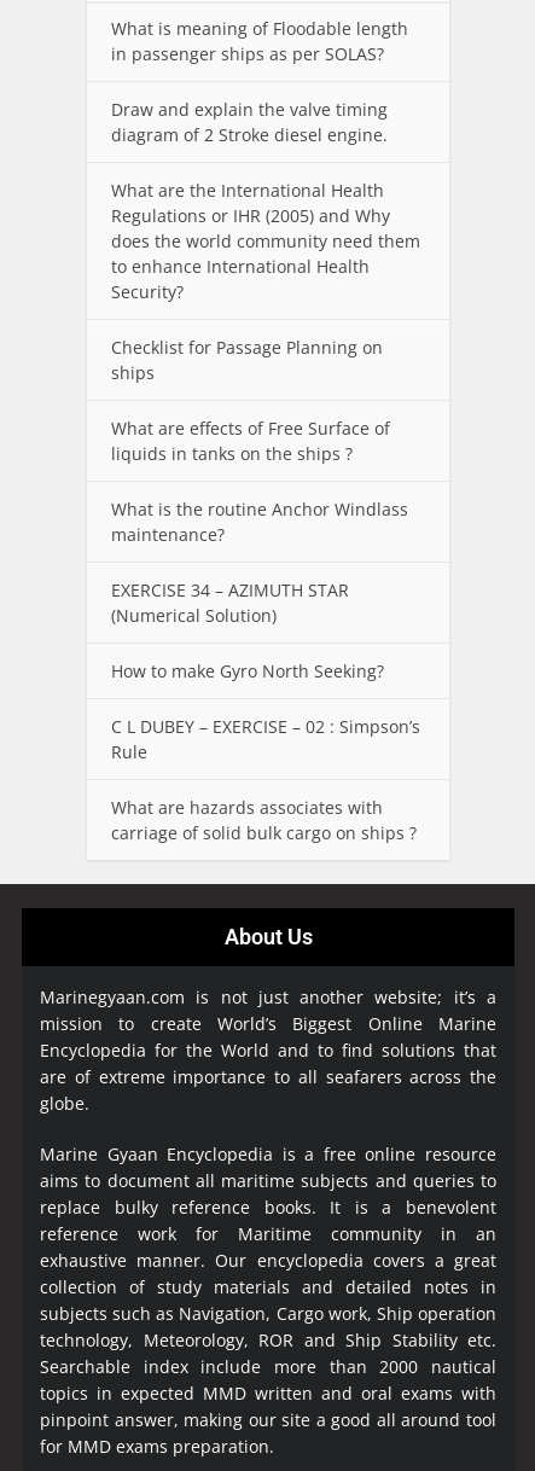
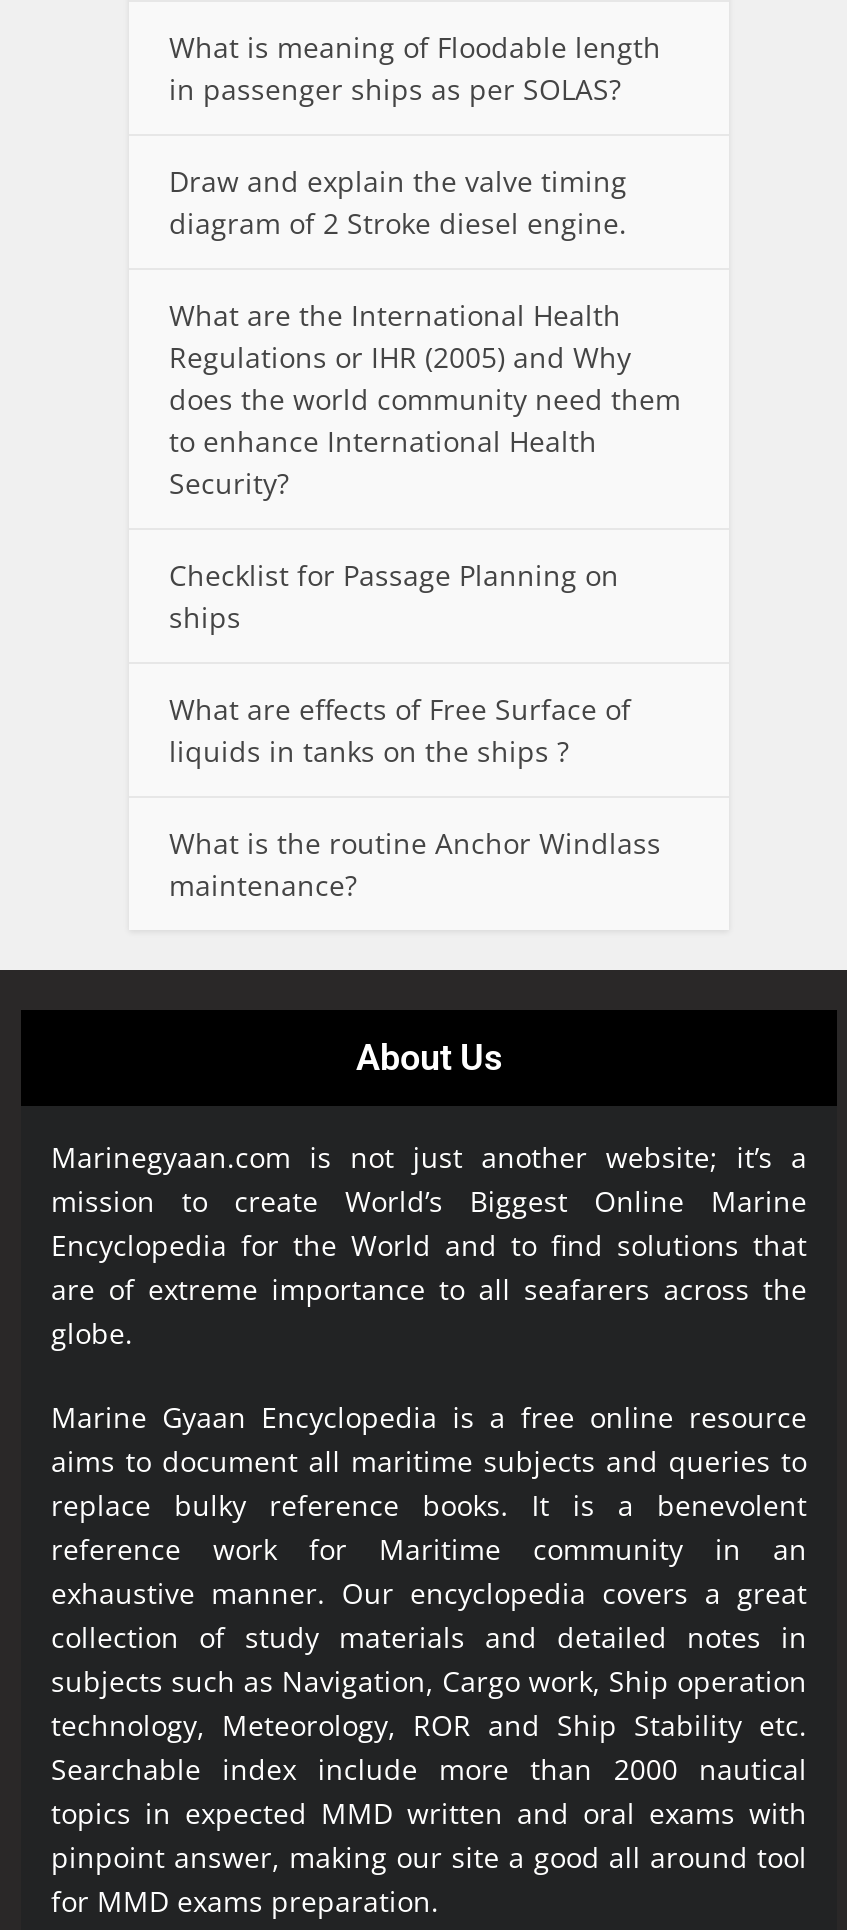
- EXERCISE 34 – AZIMUTH STAR
- (Numerical Solution)
- How to make Gyro North Seeking?
- C L DUBEY – EXERCISE – 02 : Simpson’s
- Rule
- What are hazards associates with
- carriage of solid bulk cargo on ships ?
